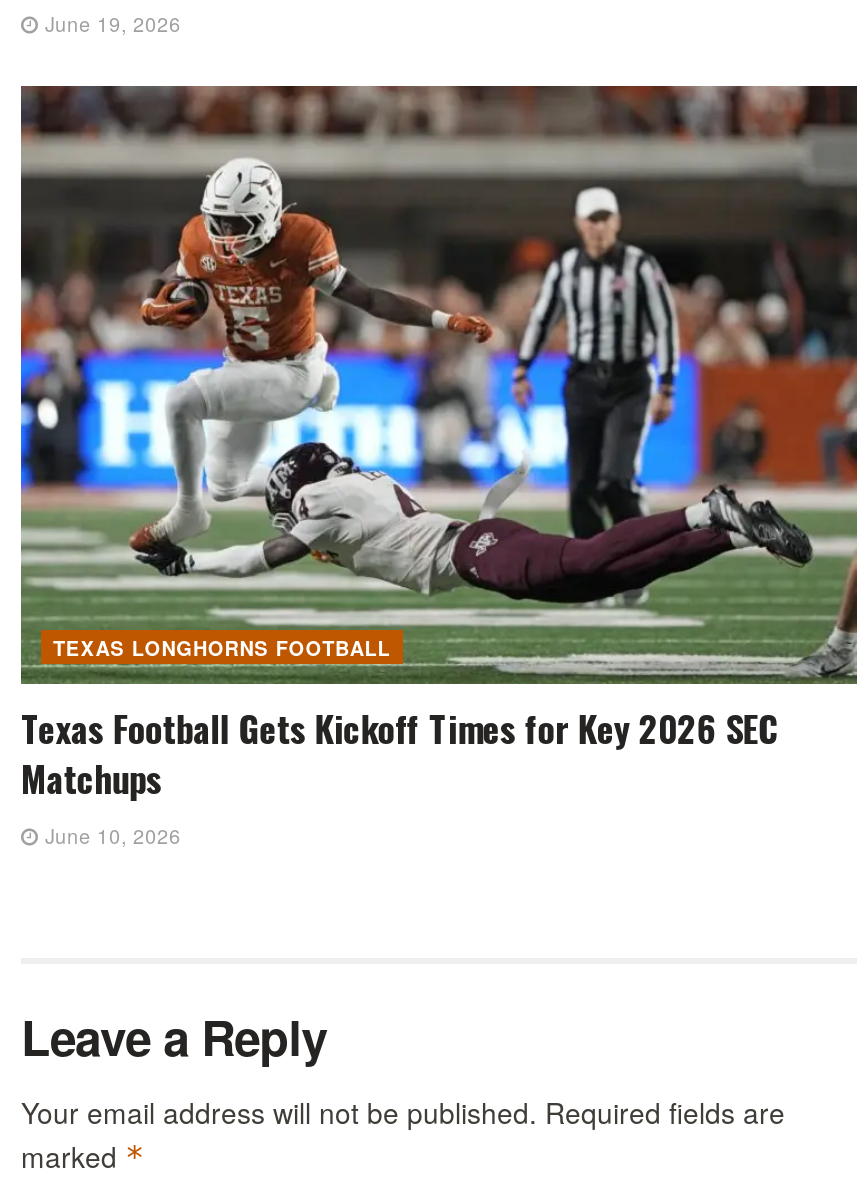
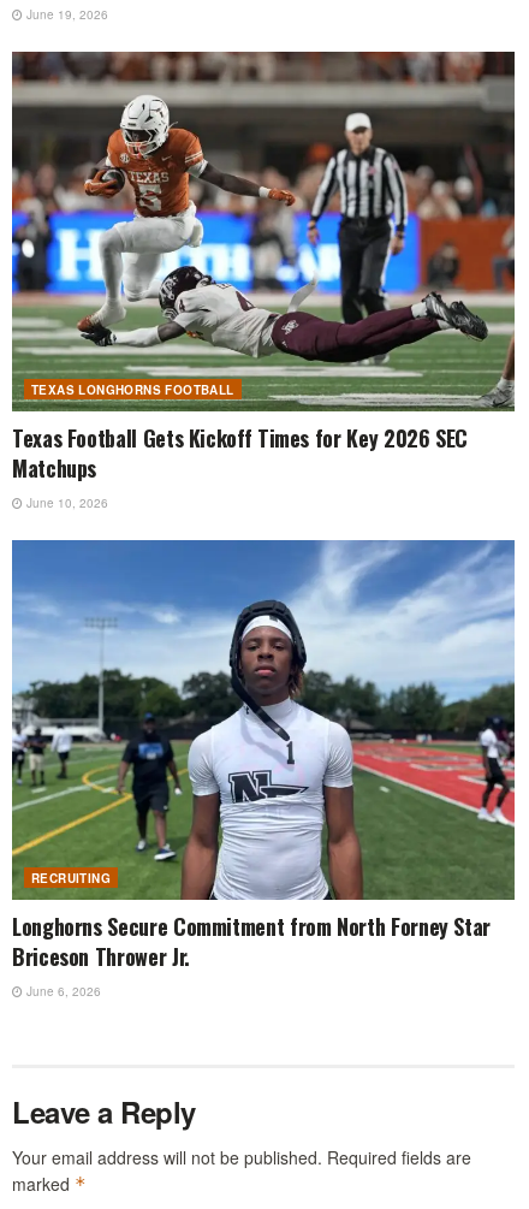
+ [image]
+ RECRUITING
+ Longhorns Secure Commitment from North Forney Star
+ Briceson Thrower Jr.
+ June 6, 2026
